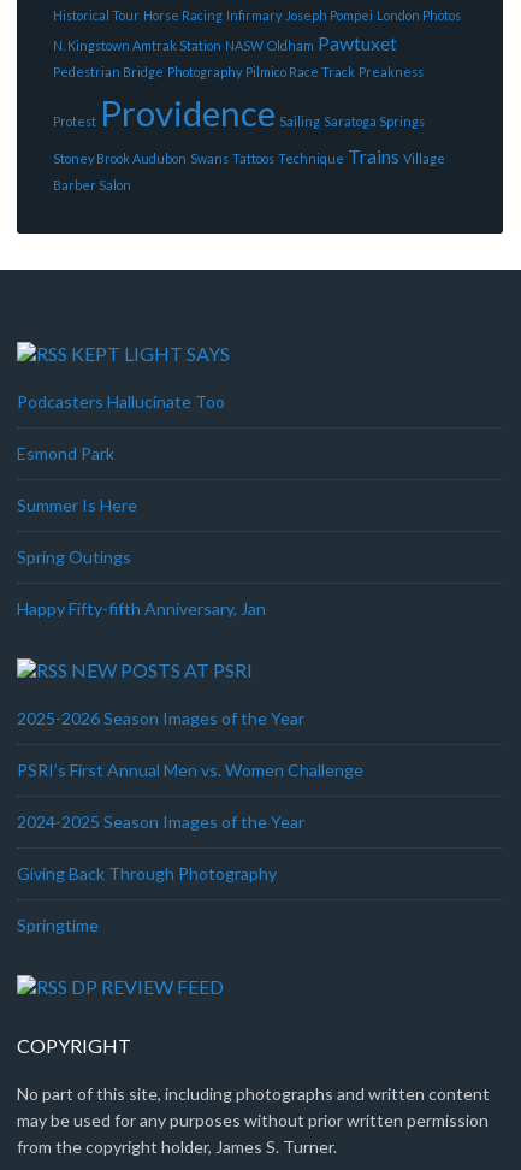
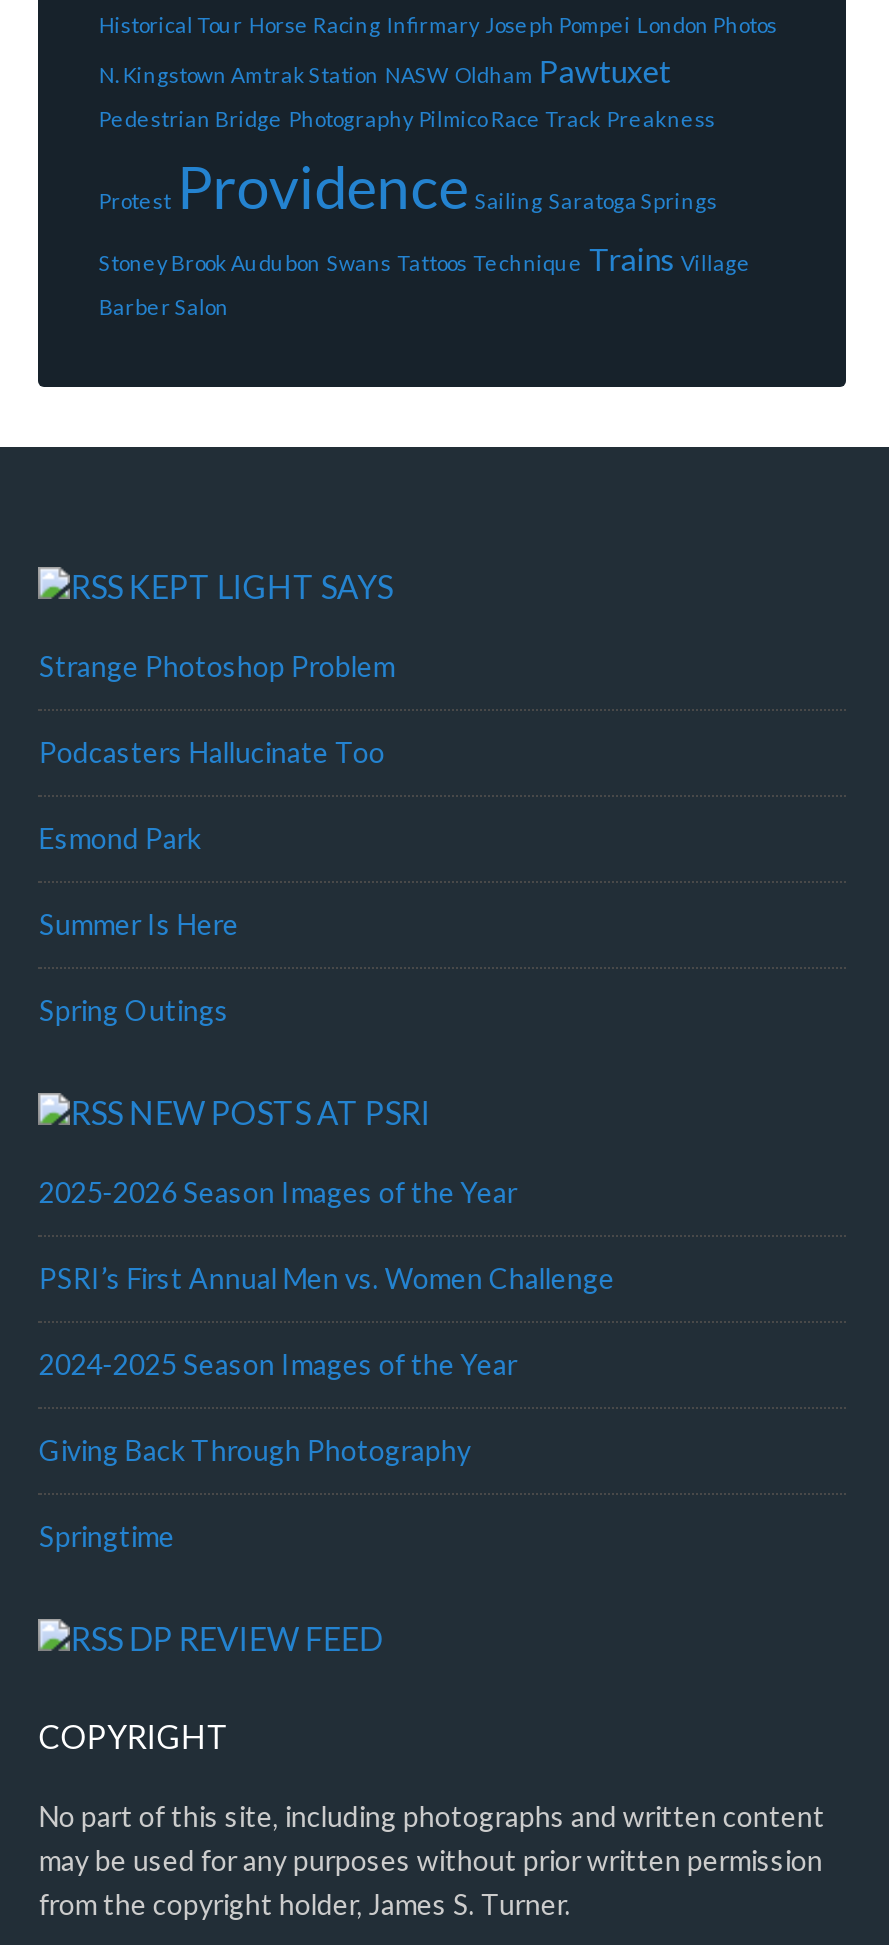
+ Strange Photoshop Problem

moved down: Podcasters Hallucinate Too | Esmond Park | Summer Is Here | Spring Outings

- Happy Fifty-fifth Anniversary, Jan
